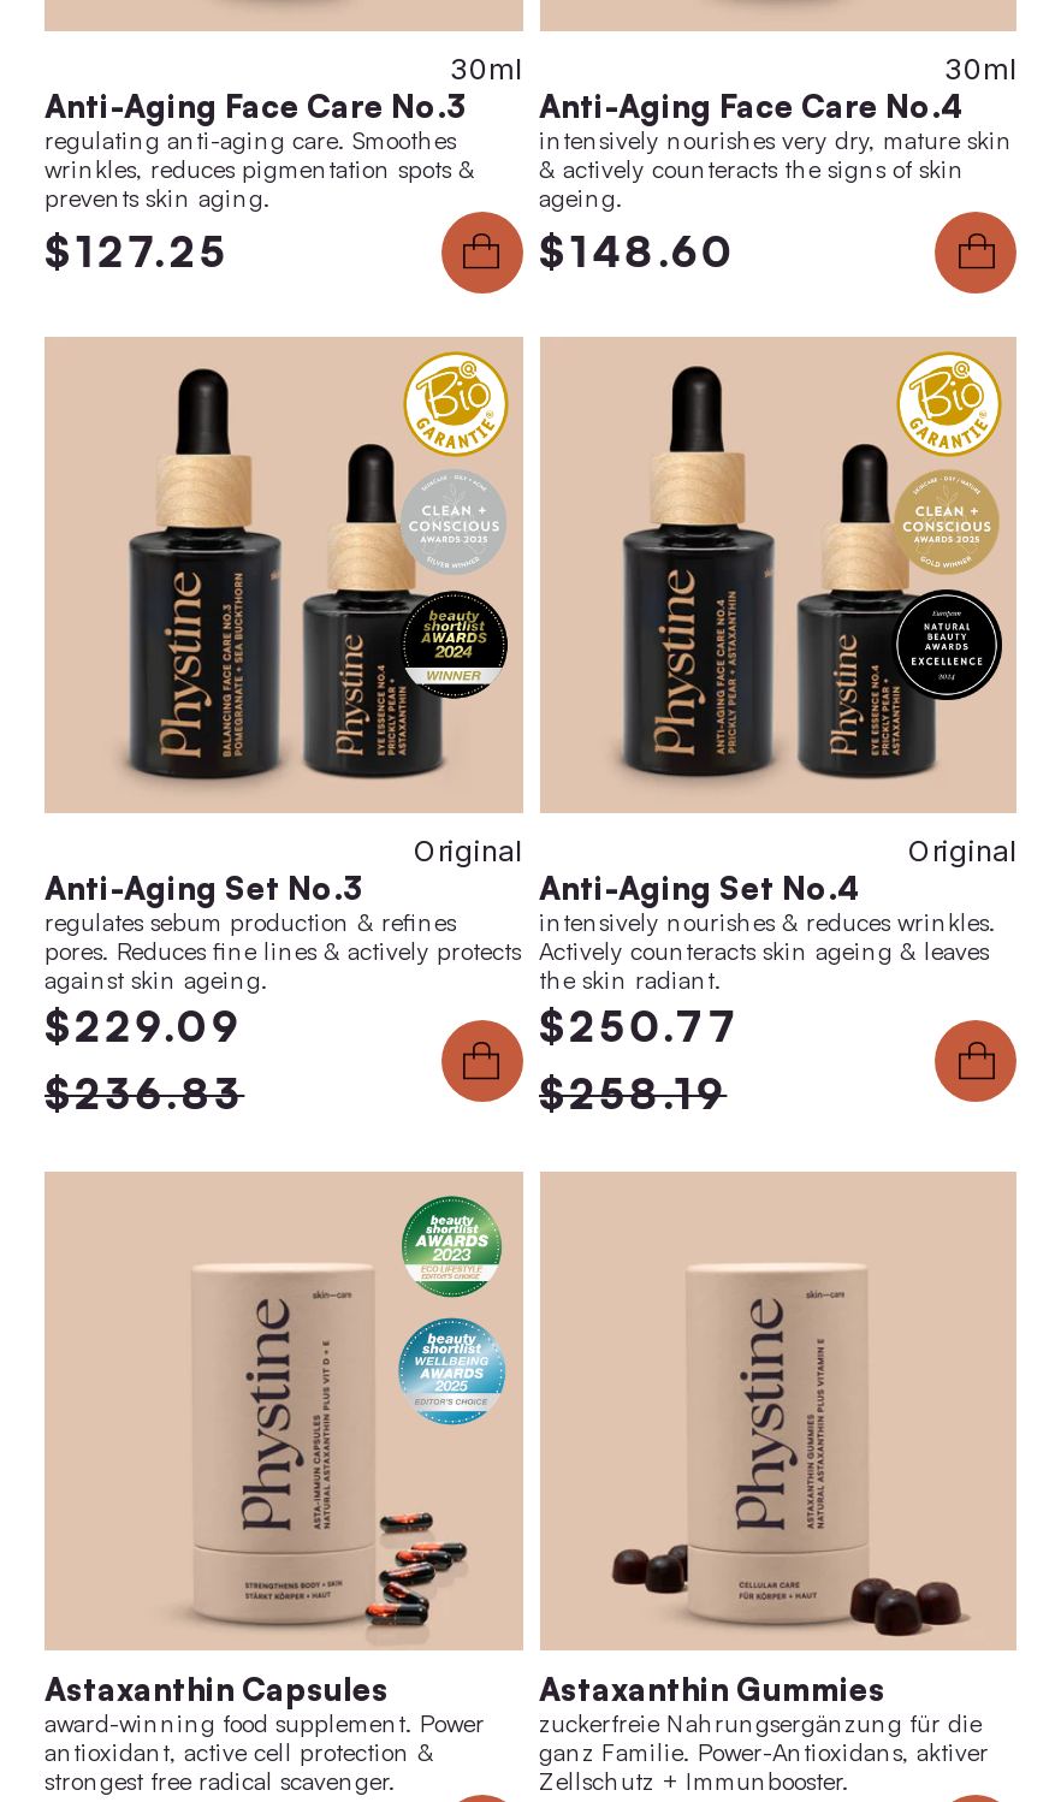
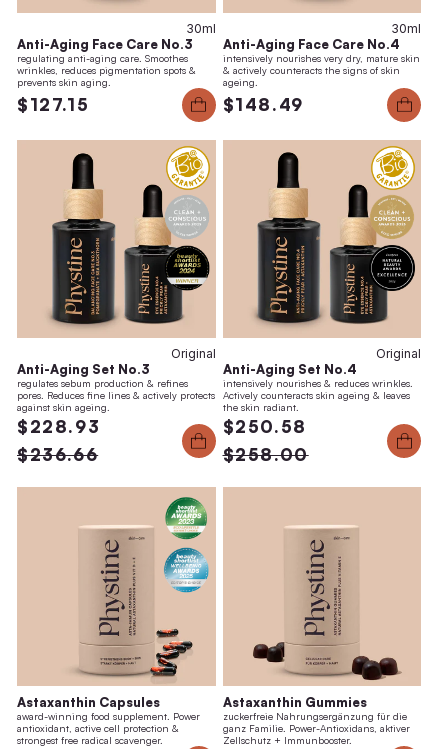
- $127.25
+ $127.15

- $148.60
+ $148.49

- $229.09
+ $228.93

- $250.77
+ $250.58

- $236.83
+ $236.66

- $258.19
+ $258.00
